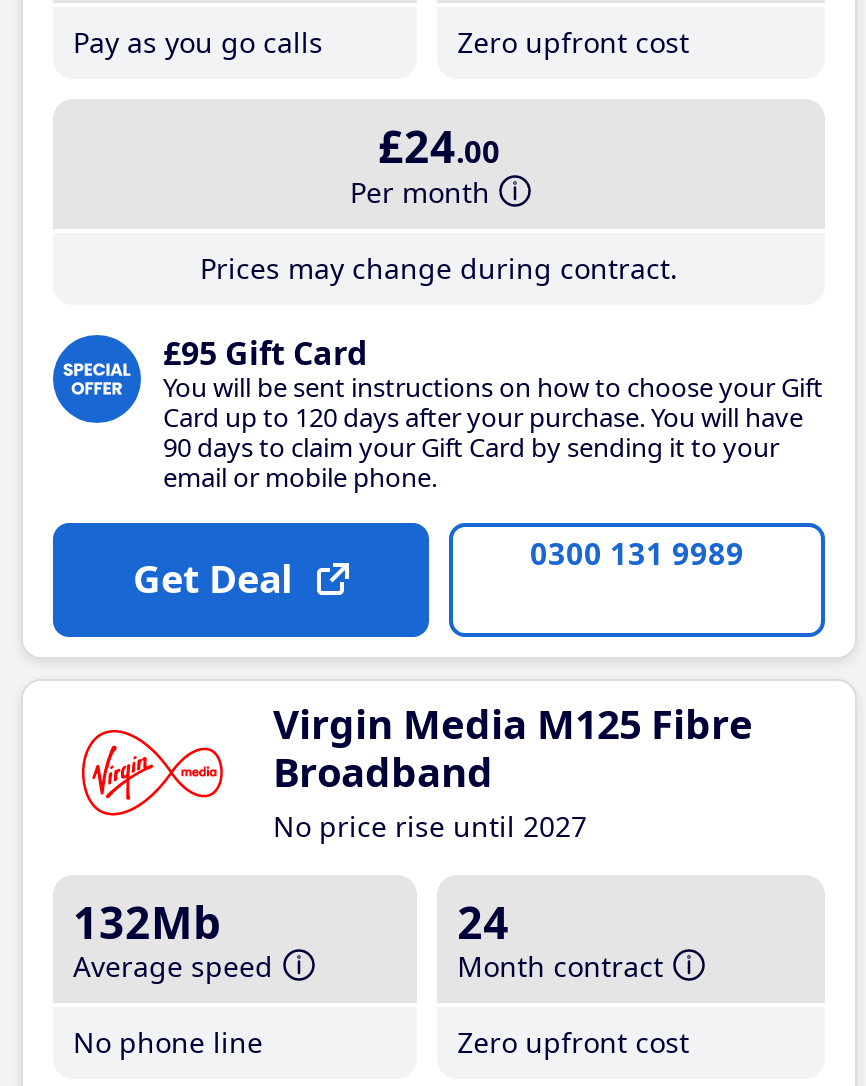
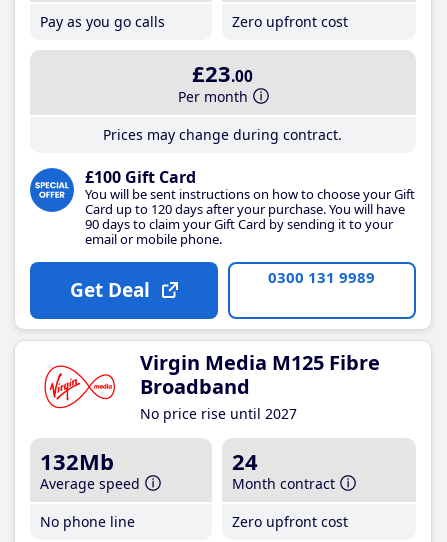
- £24.00
+ £23.00

- £95 Gift Card
+ £100 Gift Card
